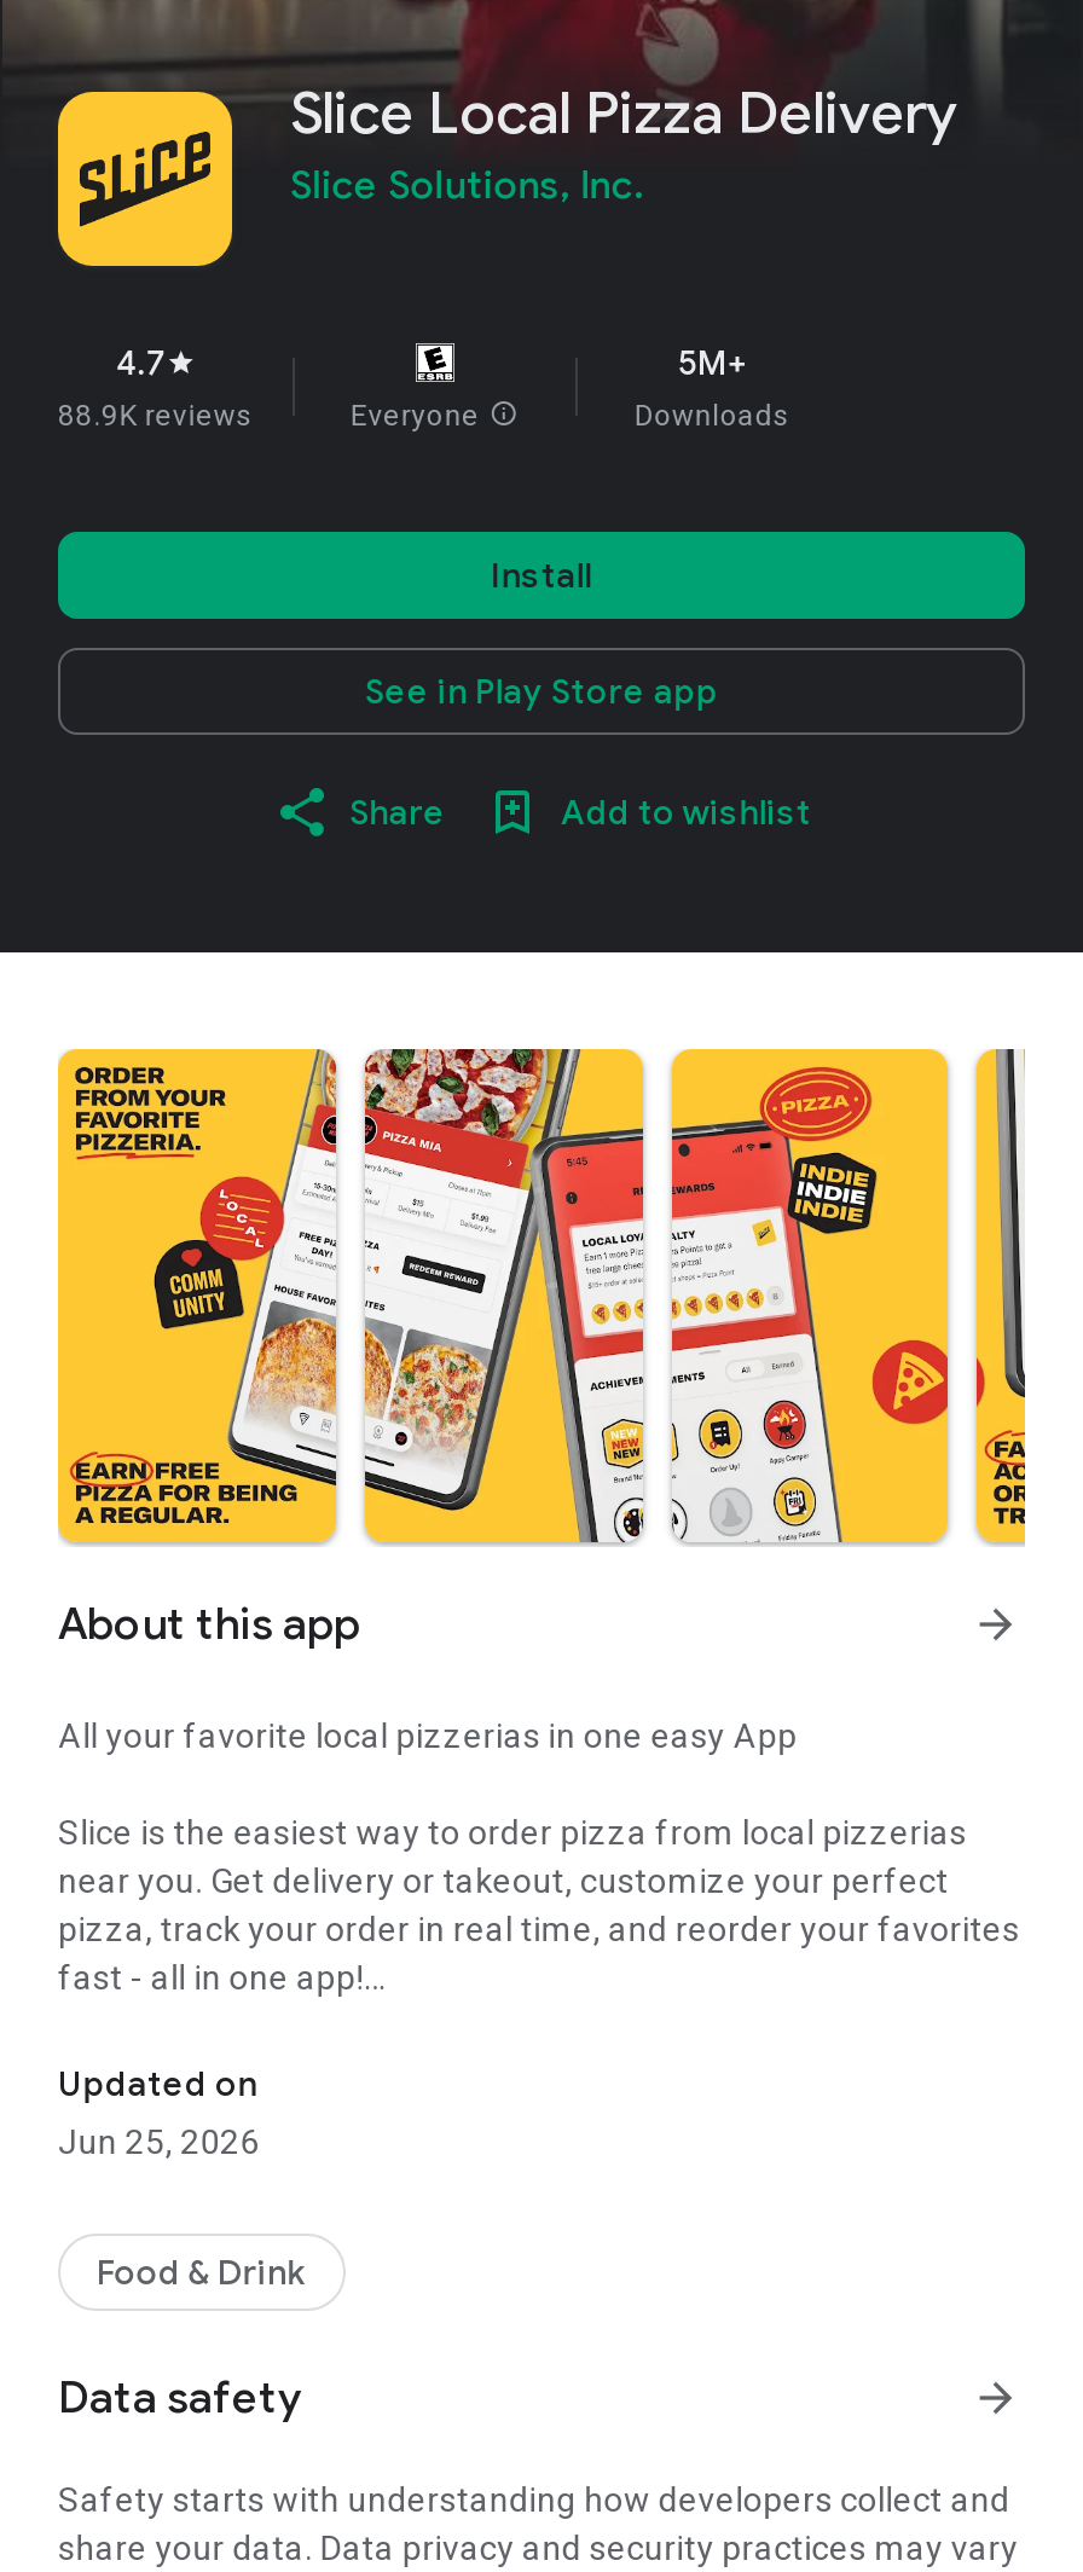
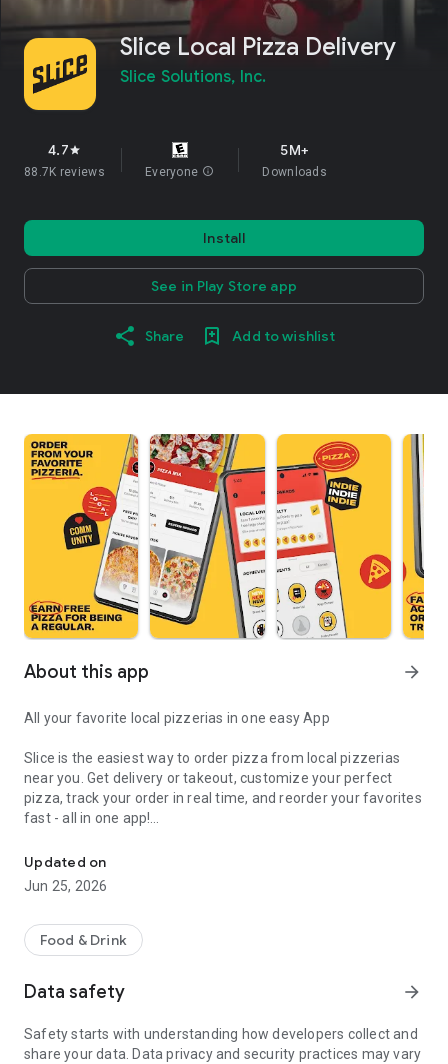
- 88.9K reviews
+ 88.7K reviews
